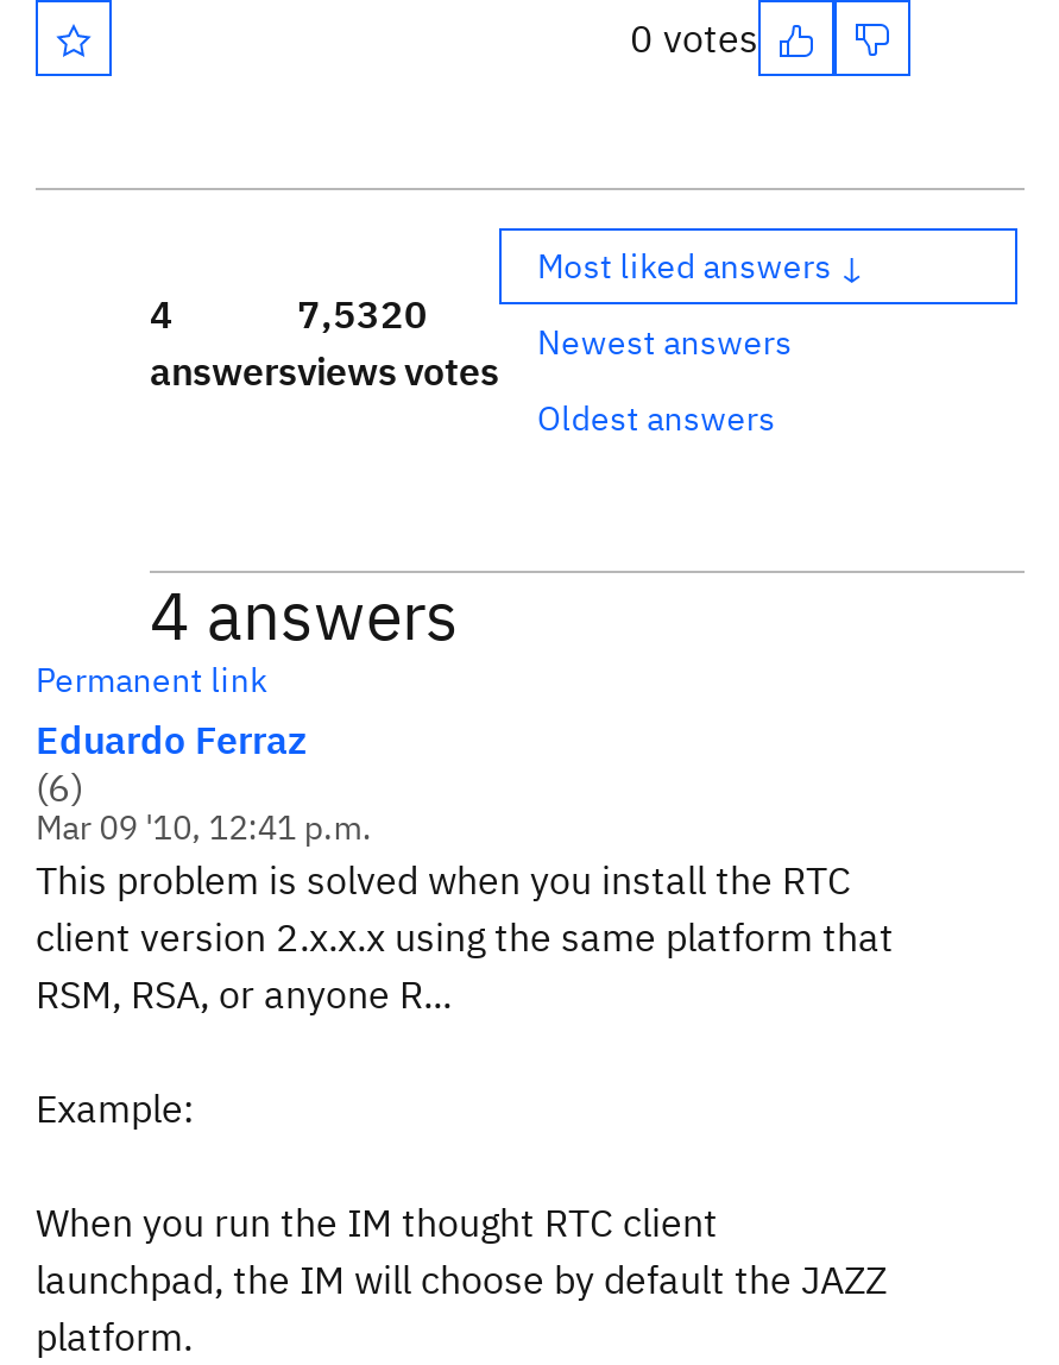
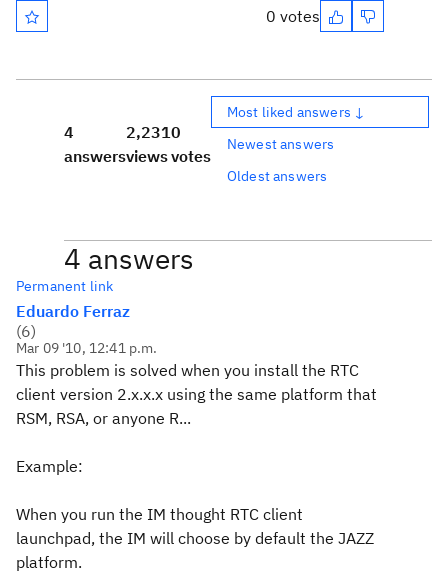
- 7,532 0
+ 2,231 0
